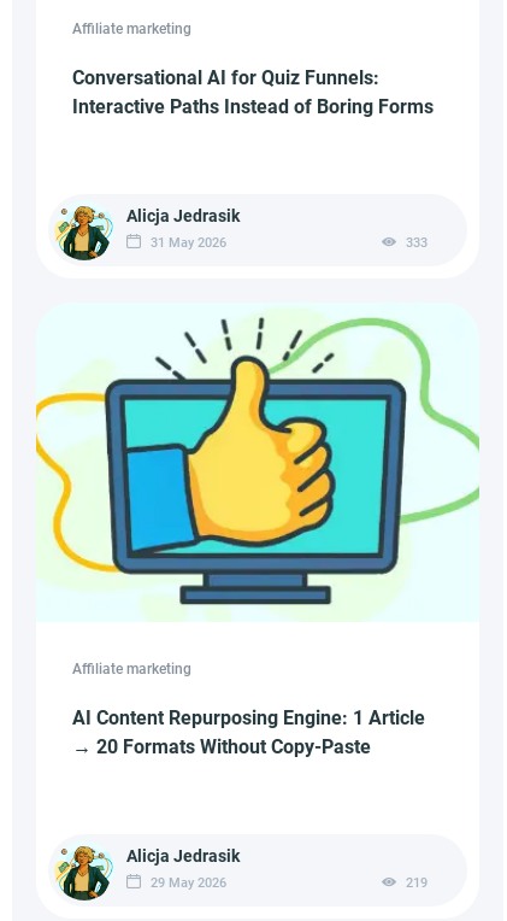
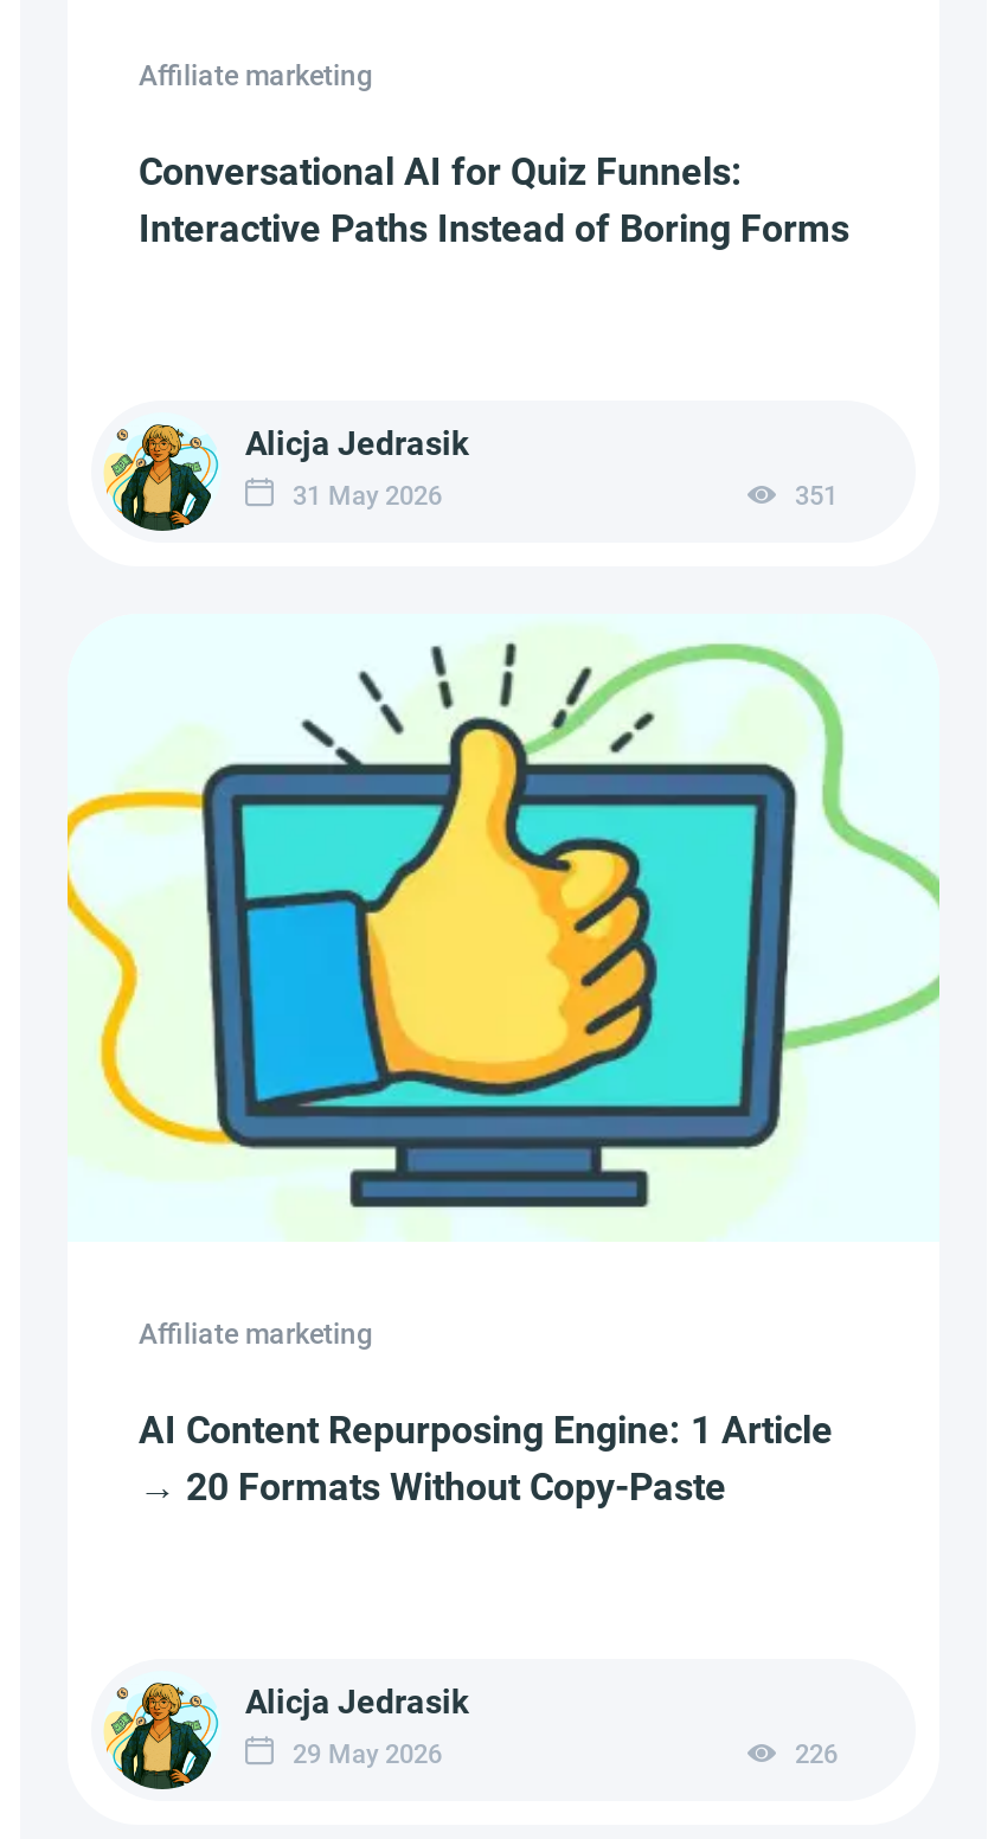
- 333
+ 351

- 219
+ 226
